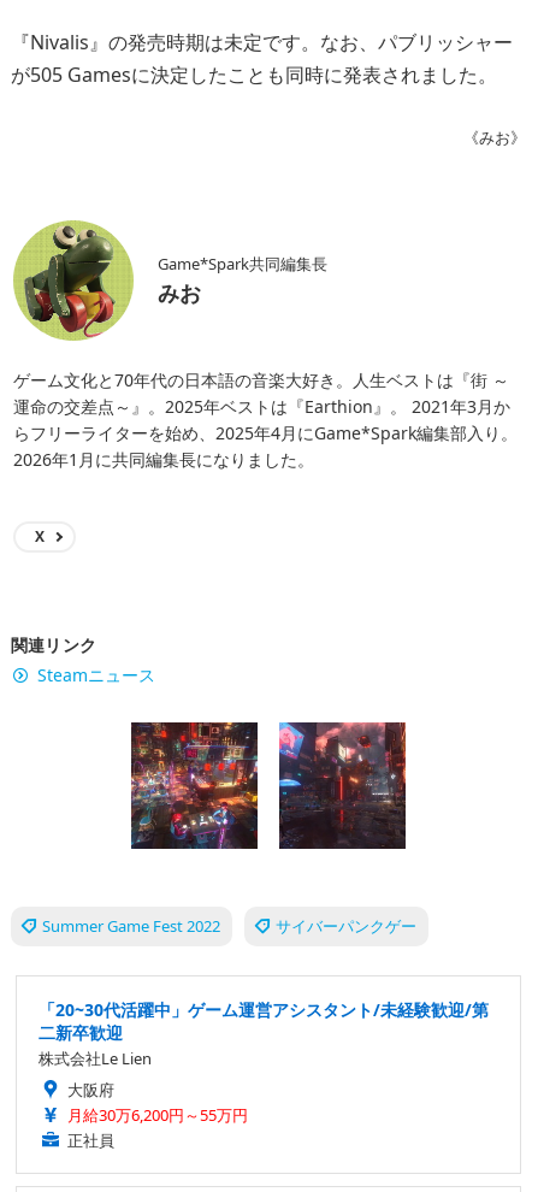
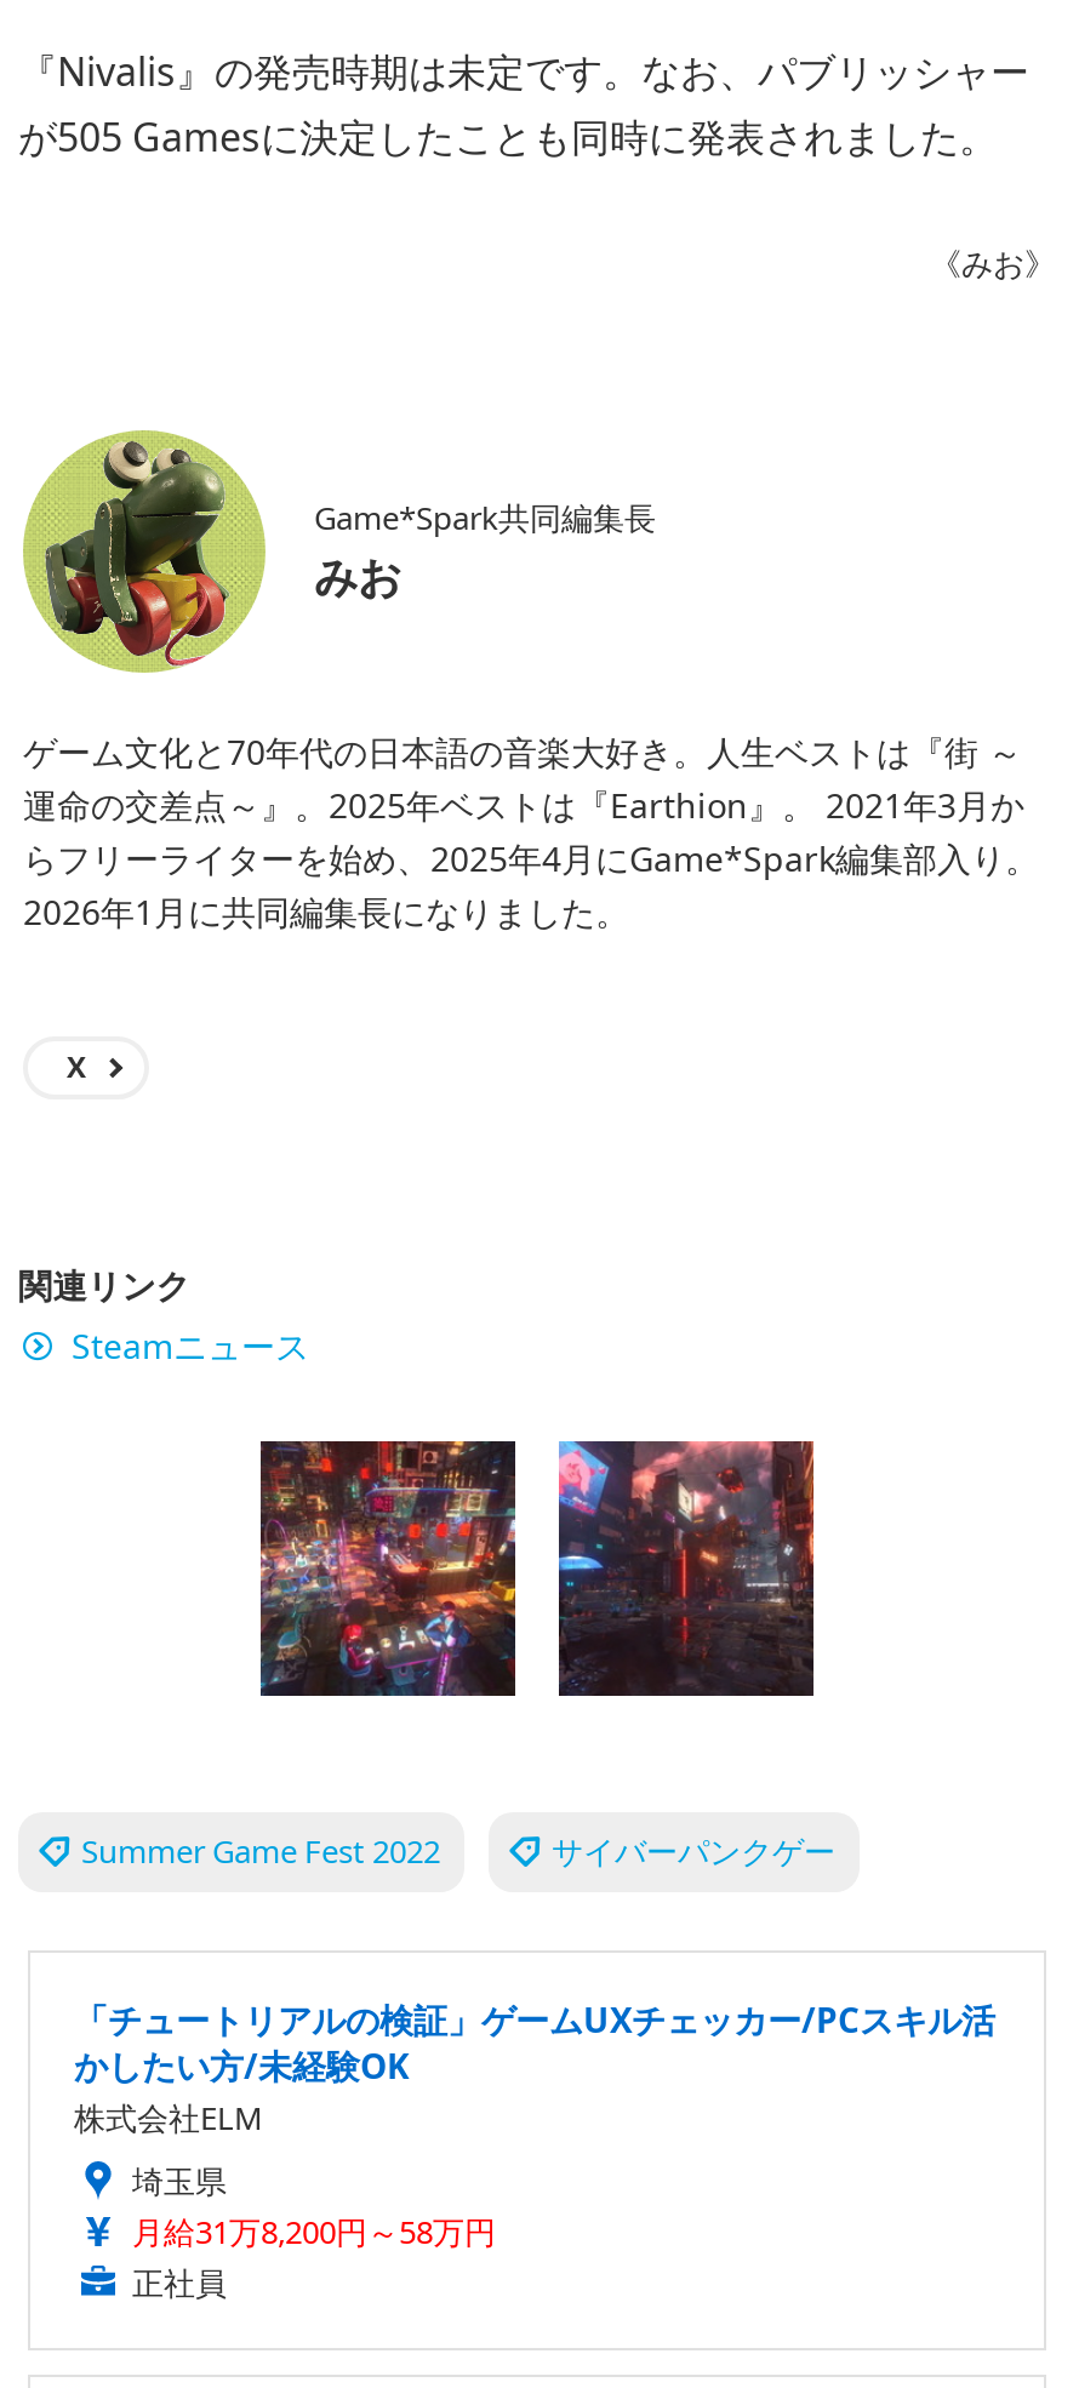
- 「20~30代活躍中」ゲーム運営アシスタント/未経験歓迎/第
- 二新卒歓迎
- 株式会社Le Lien
- 大阪府
- 月給30万6,200円～55万円
+ 「チュートリアルの検証」ゲームUXチェッカー/PCスキル活
+ かしたい方/未経験OK
+ 株式会社ELM
+ 埼玉県
+ 月給31万8,200円～58万円
